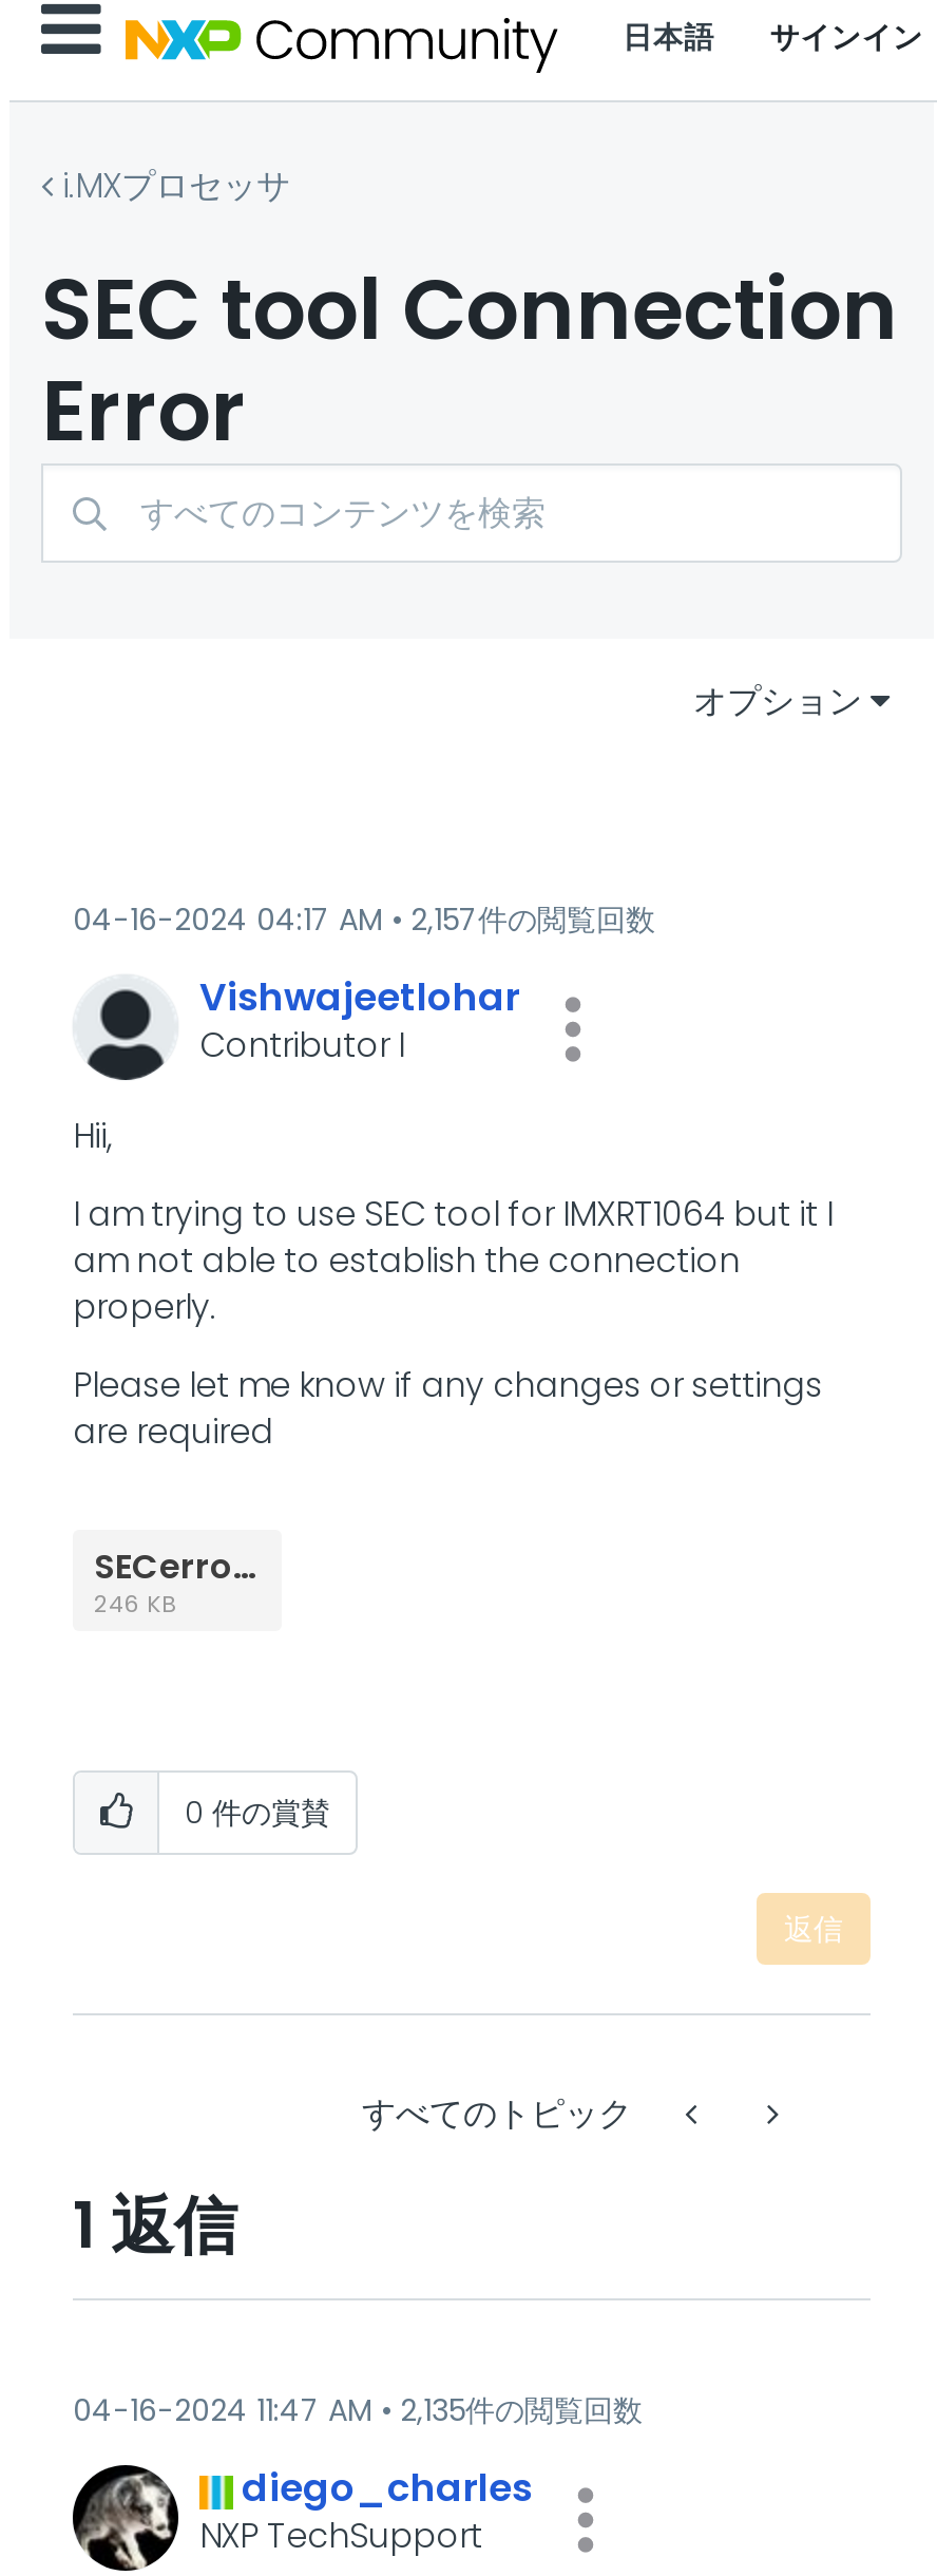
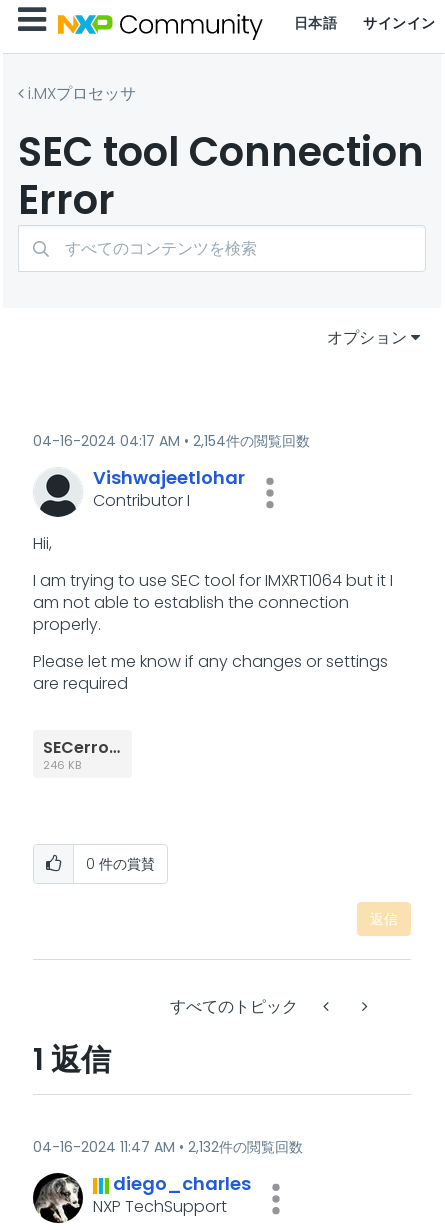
- 2,157件の閲覧回数
+ 2,154件の閲覧回数

- 2,135件の閲覧回数
+ 2,132件の閲覧回数
